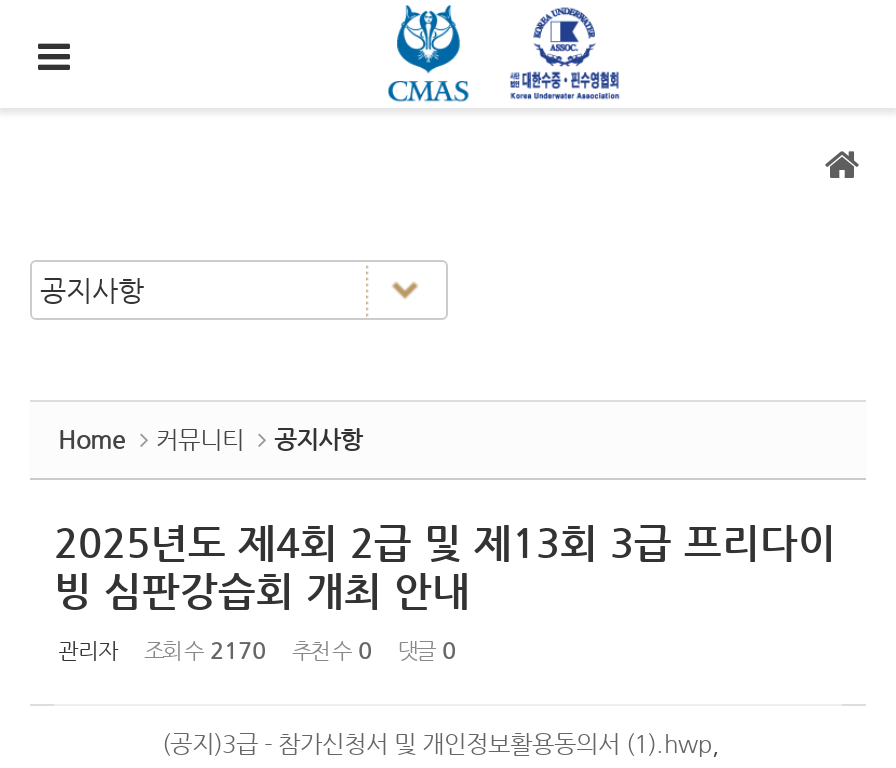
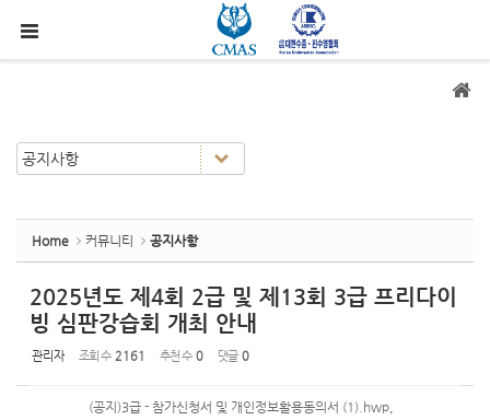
- 관리자 조회 수 2170 추천 수 0 댓글 0
+ 관리자 조회 수 2161 추천 수 0 댓글 0
